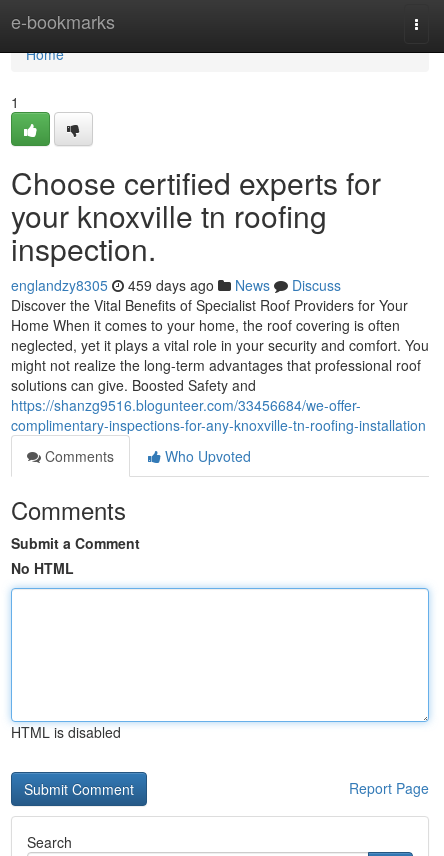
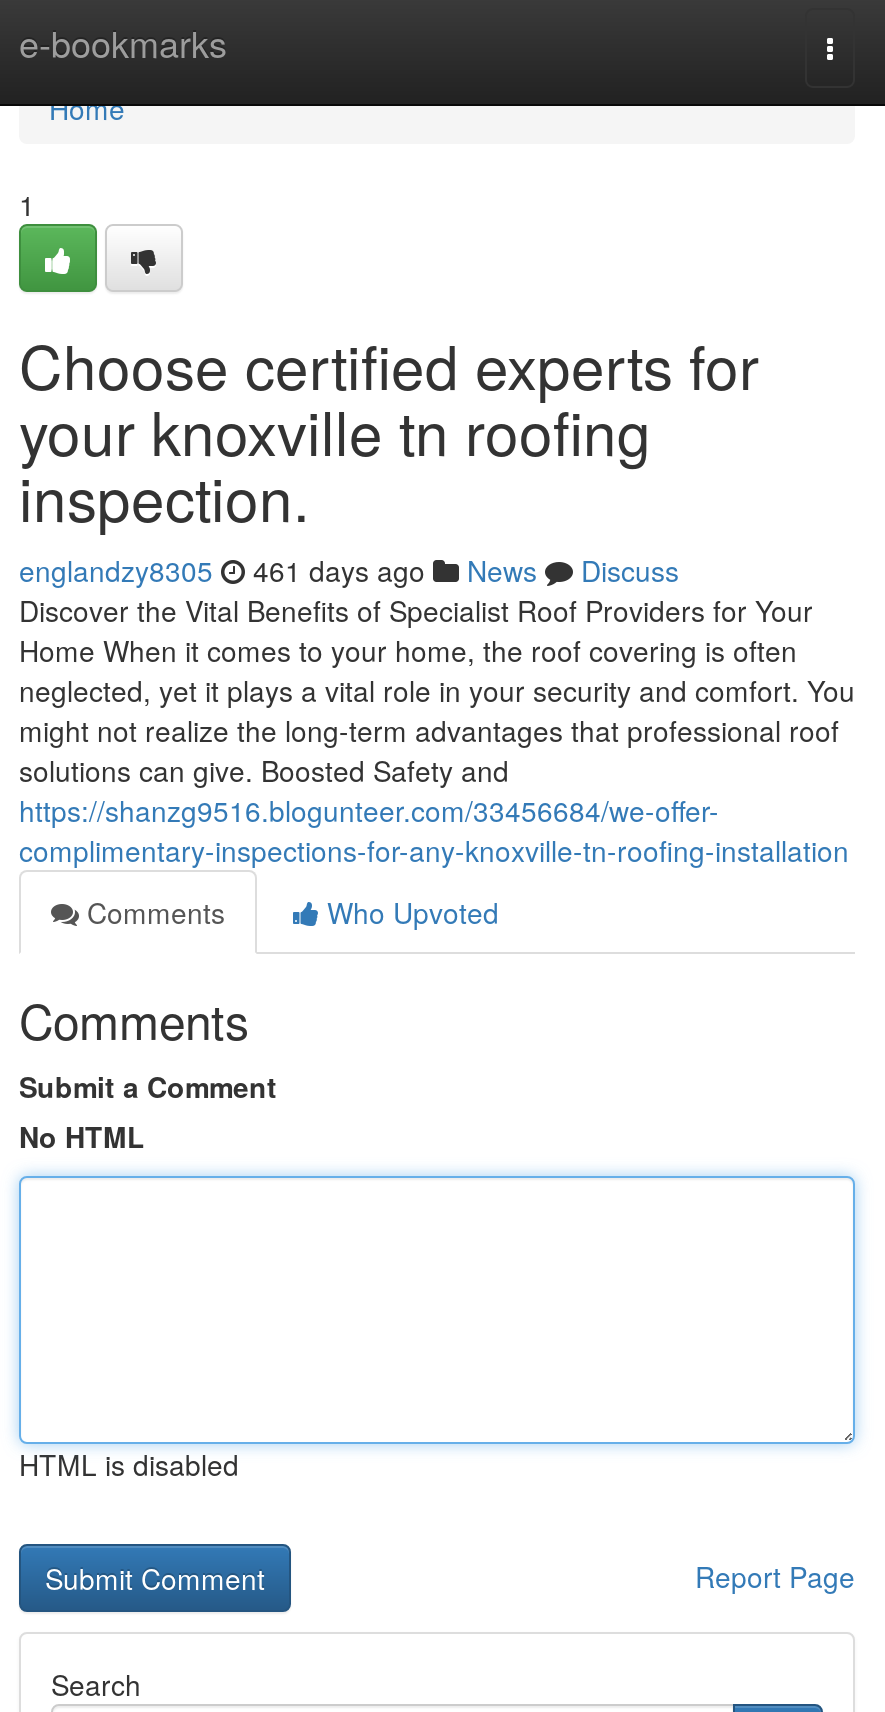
- englandzy8305 459 days ago News Discuss
+ englandzy8305 461 days ago News Discuss
